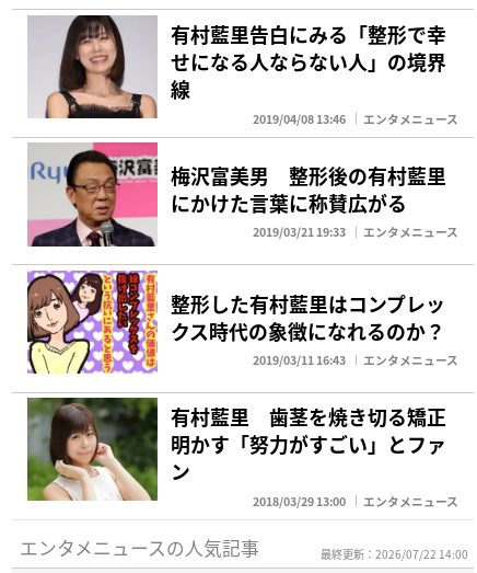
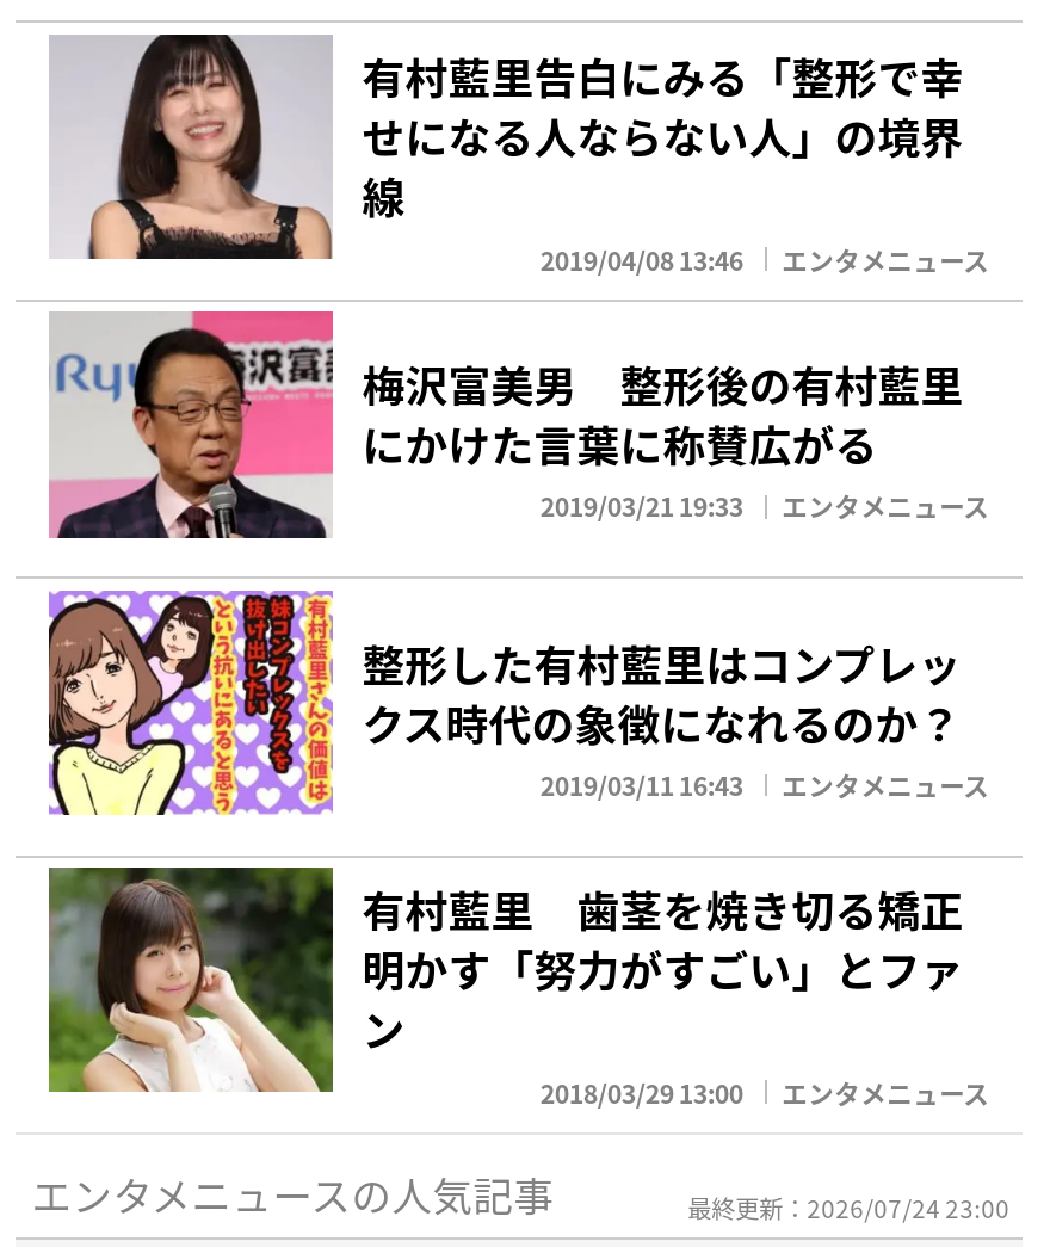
- 最終更新：2026/07/22 14:00
+ 最終更新：2026/07/24 23:00
